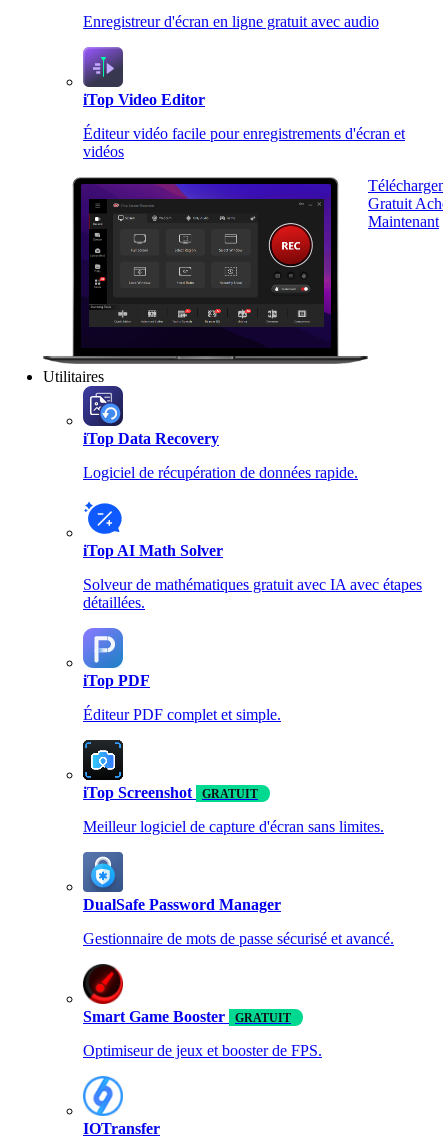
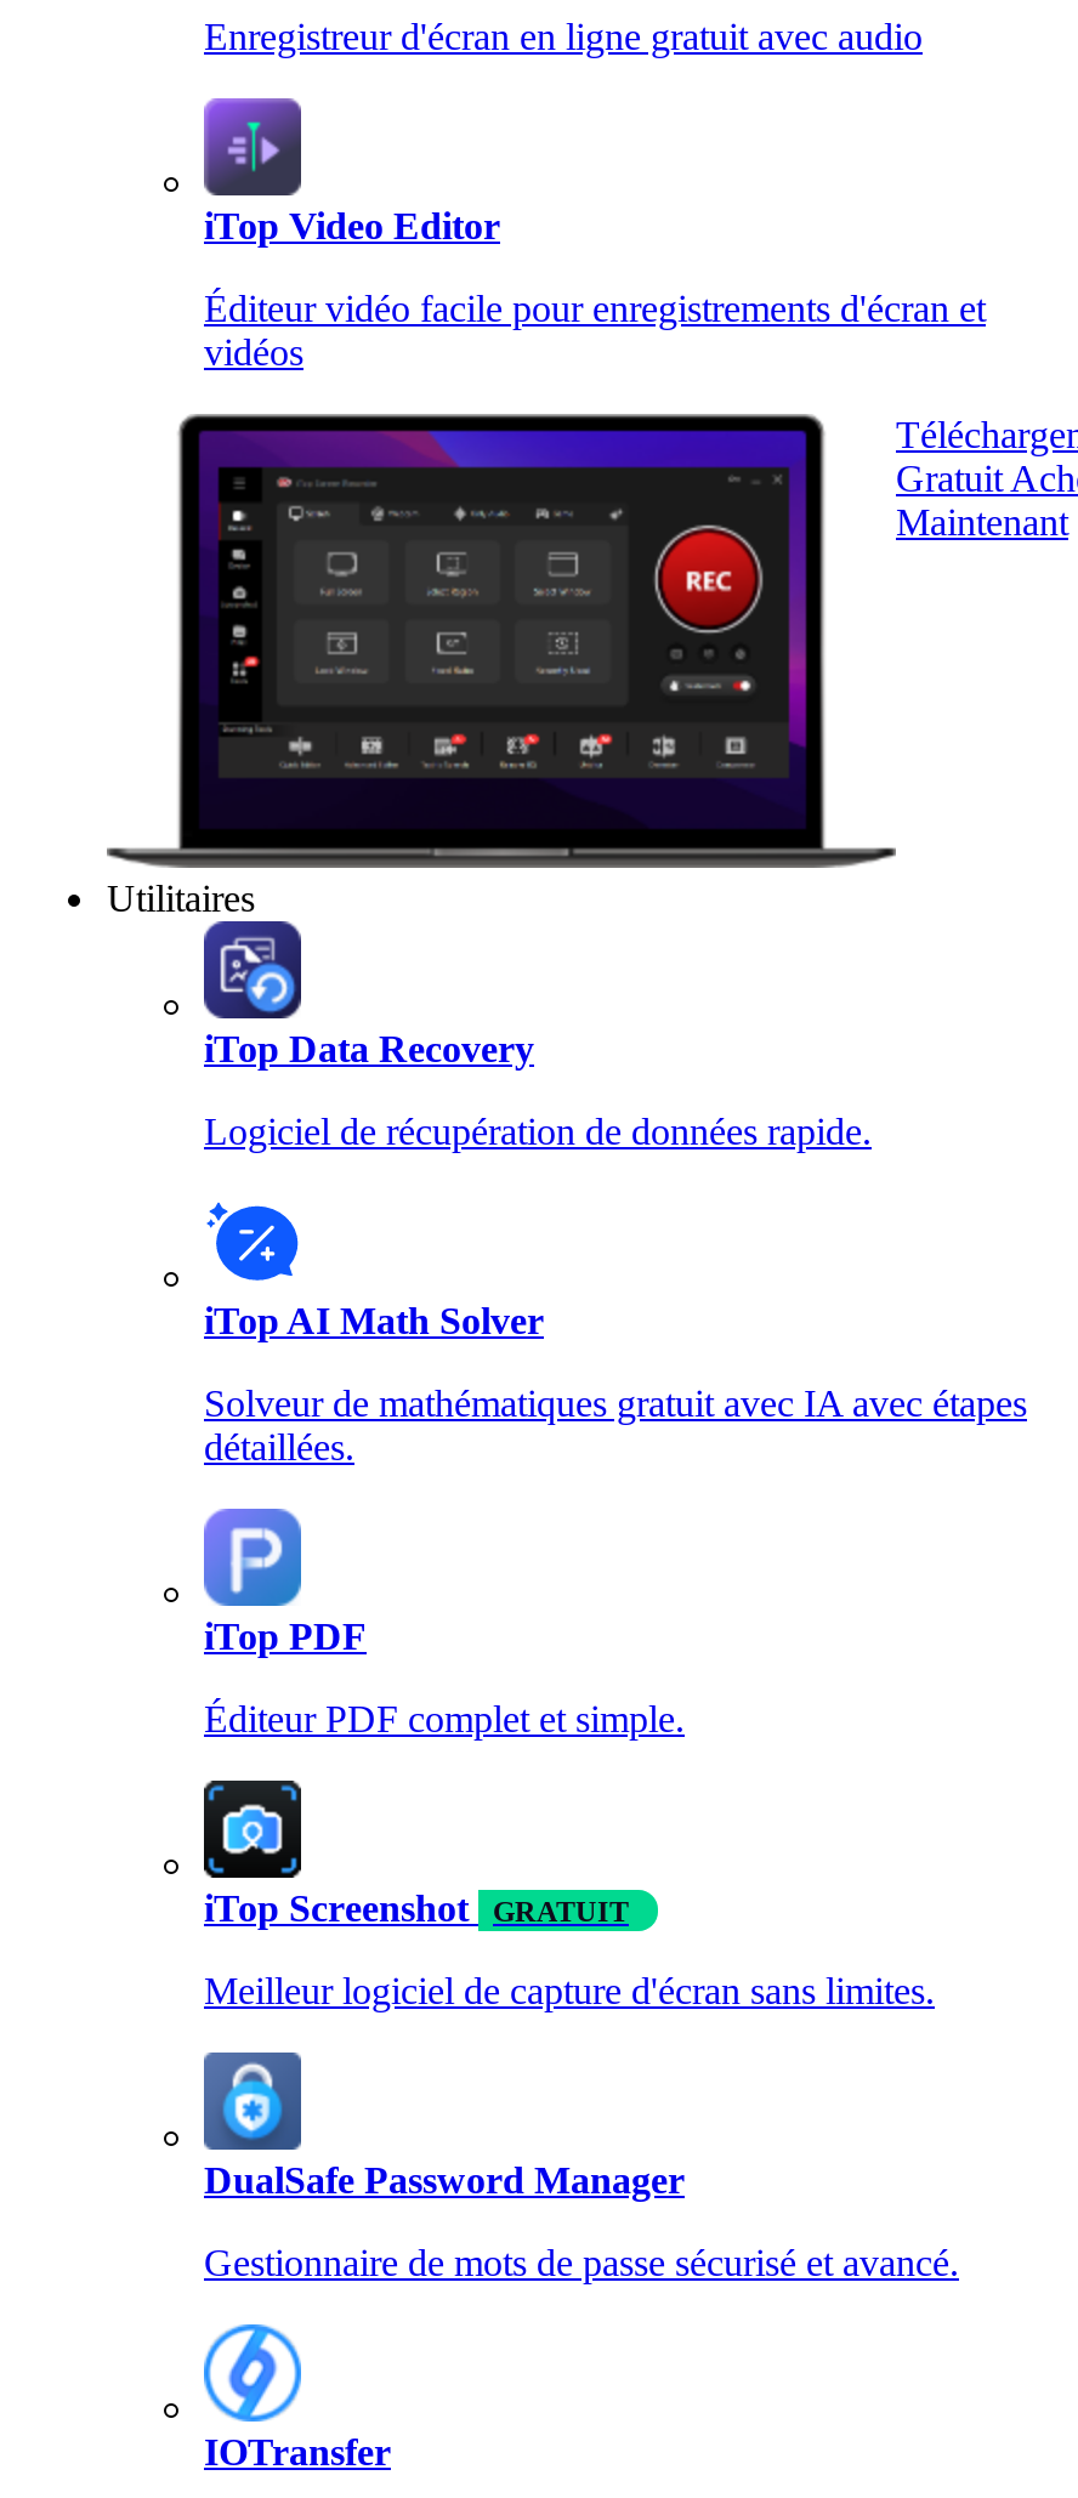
- [image]
- Smart Game Booster GRATUIT
- Optimiseur de jeux et booster de FPS.
